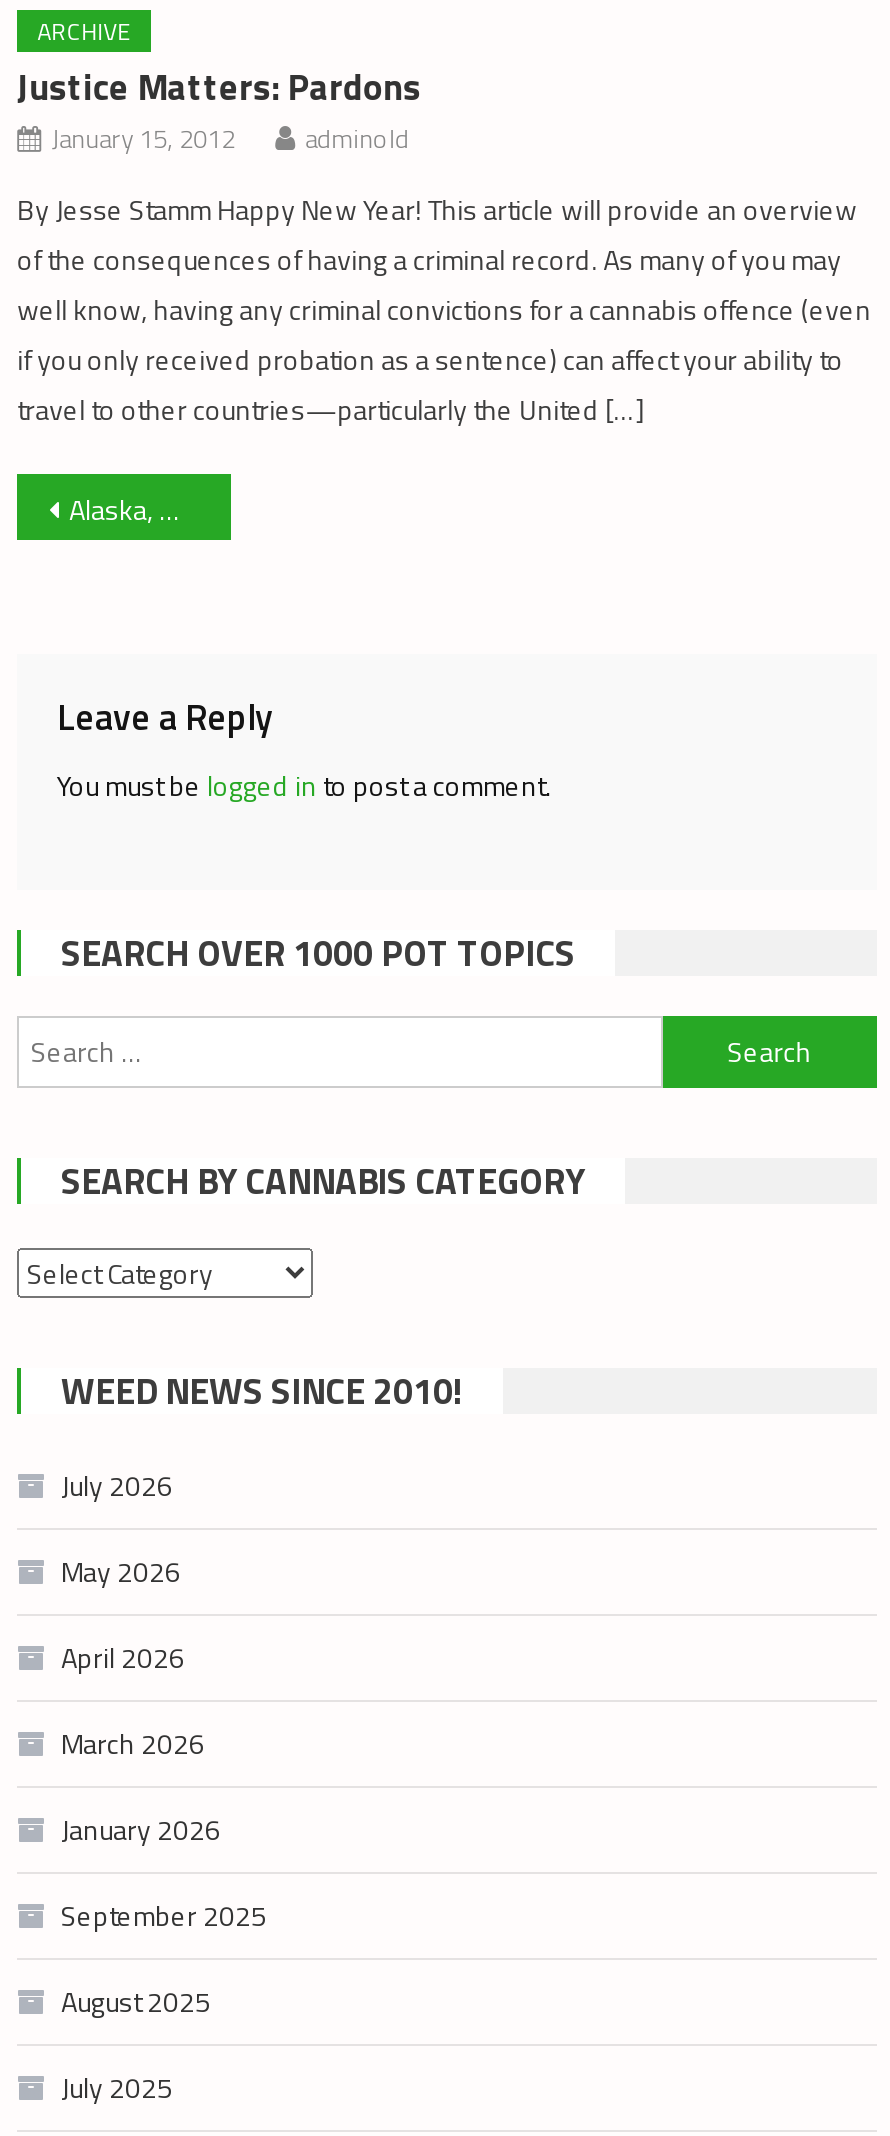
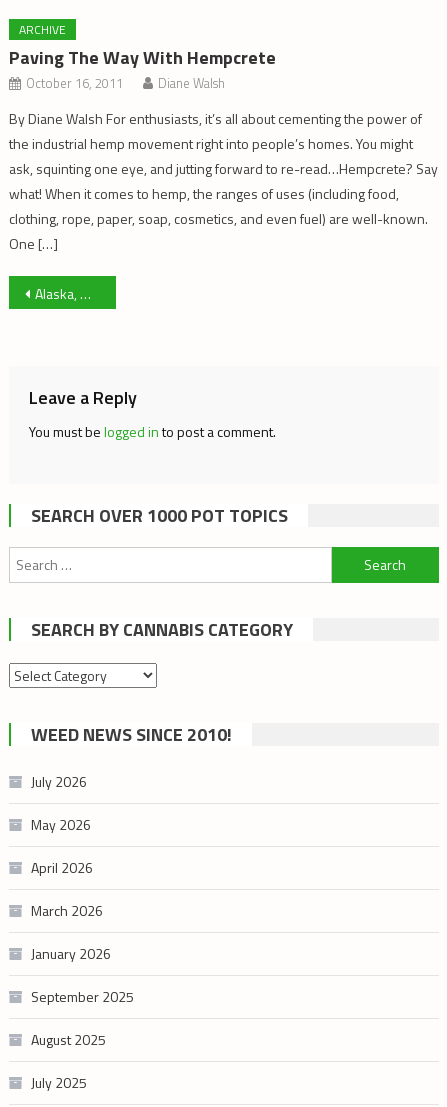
- Justice Matters: Pardons
- January 15, 2012
- adminold
+ Paving The Way With Hempcrete
+ October 16, 2011
+ Diane Walsh

- By Jesse Stamm Happy New Year! This article will provide an overview
- of the consequences of having a criminal record. As many of you may
- well know, having any criminal convictions for a cannabis offence (even
- if you only received probation as a sentence) can affect your ability to
- travel to other countries—particularly the United […]
+ By Diane Walsh For enthusiasts, it’s all about cementing the power of
+ the industrial hemp movement right into people’s homes. You might
+ ask, squinting one eye, and jutting forward to re-read…Hempcrete? Say
+ what! When it comes to hemp, the ranges of uses (including food,
+ clothing, rope, paper, soap, cosmetics, and even fuel) are well-known.
+ One […]
